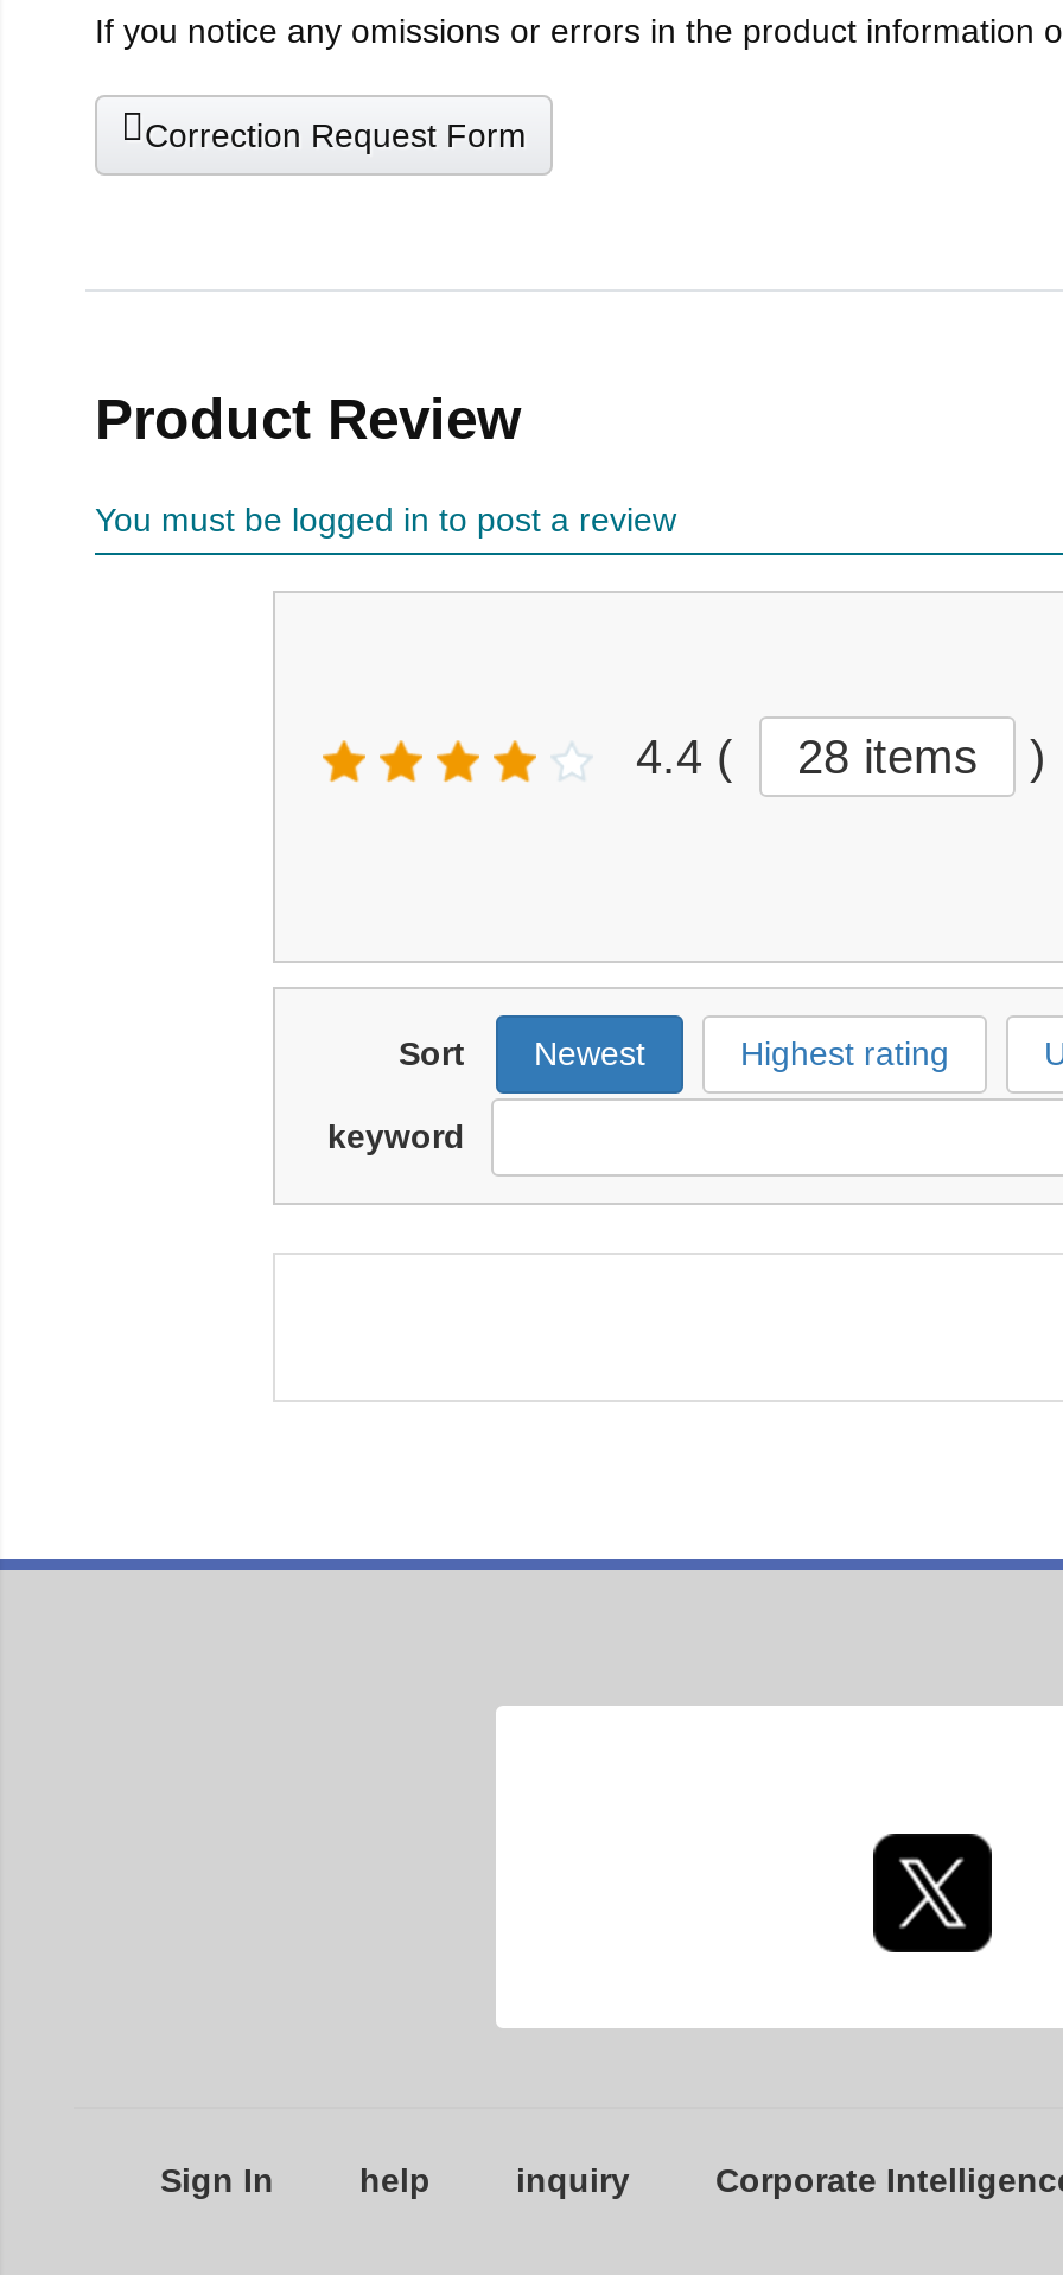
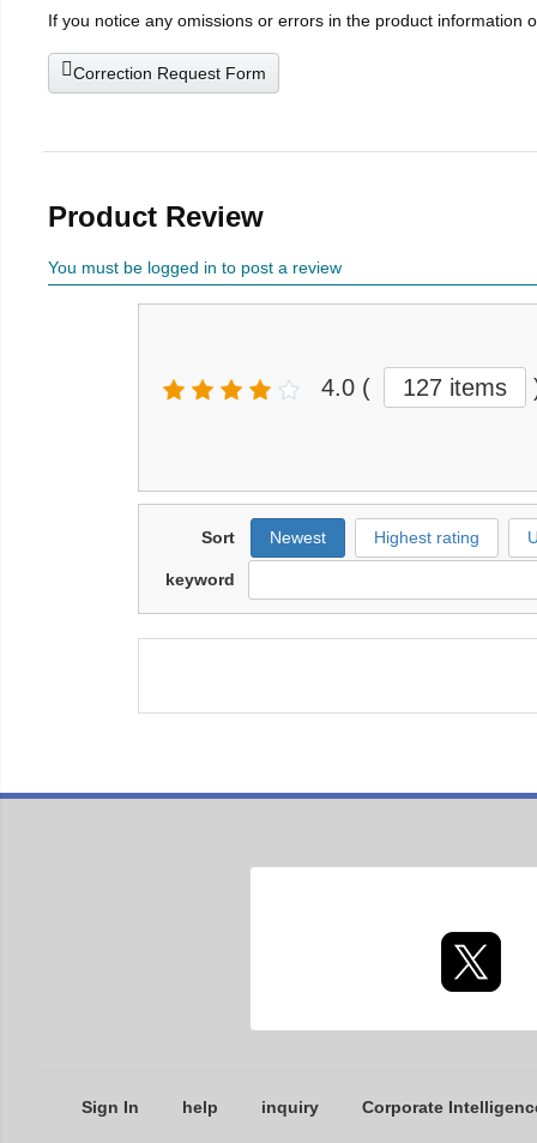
- 4.4 (
+ 4.0 (

- 28 items
+ 127 items
